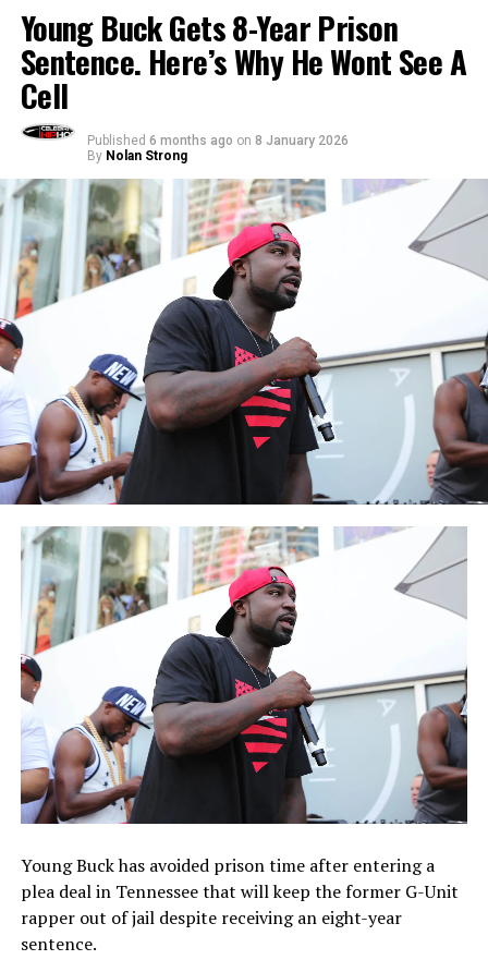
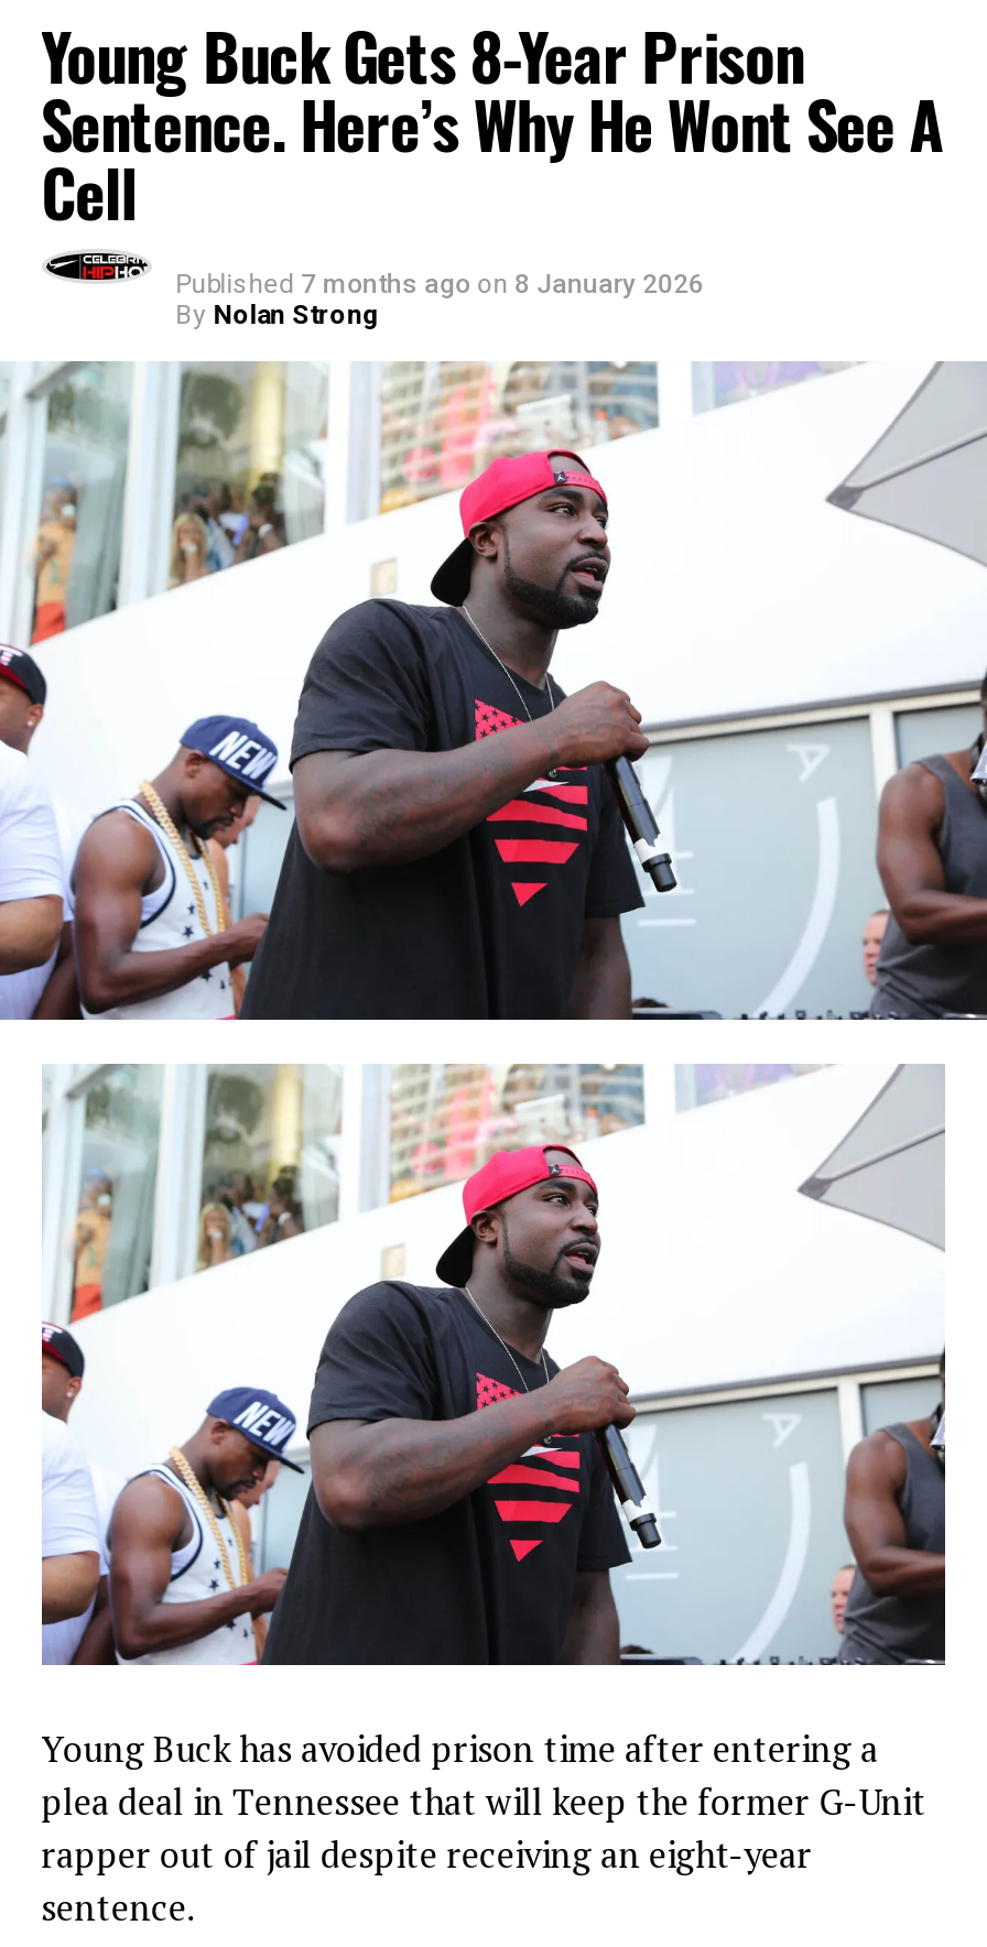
- Published 6 months ago on 8 January 2026
+ Published 7 months ago on 8 January 2026
